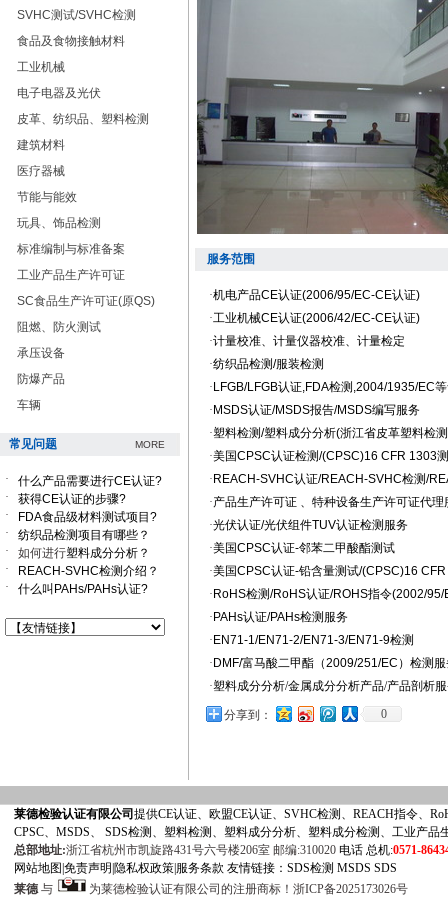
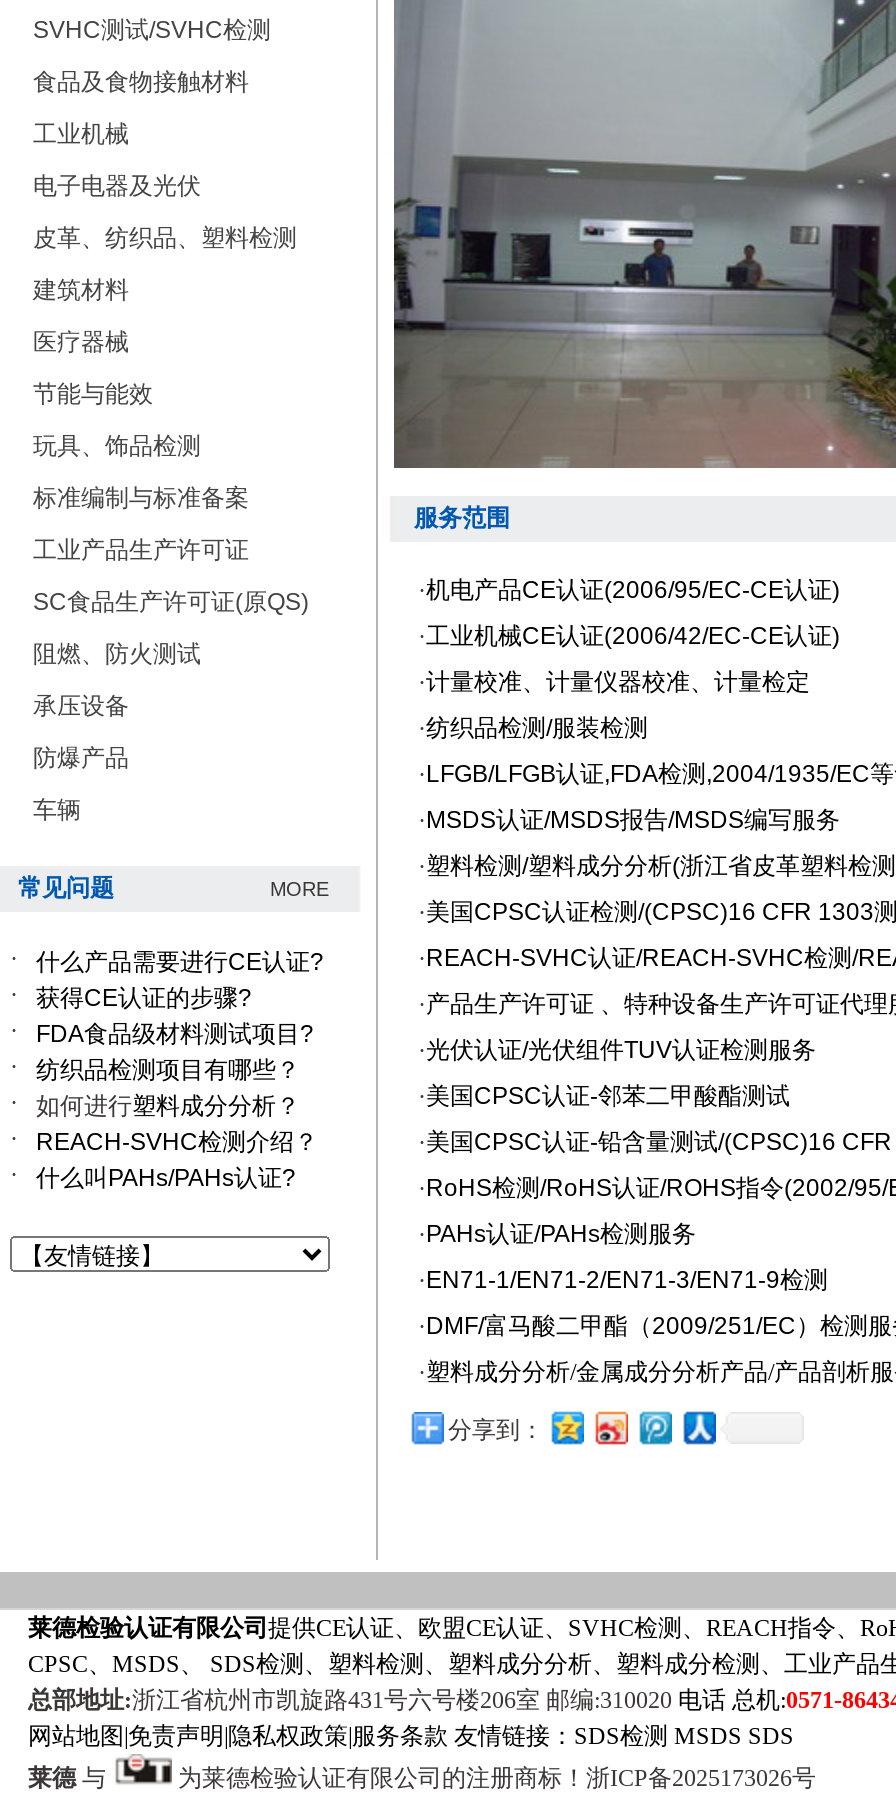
- 0
